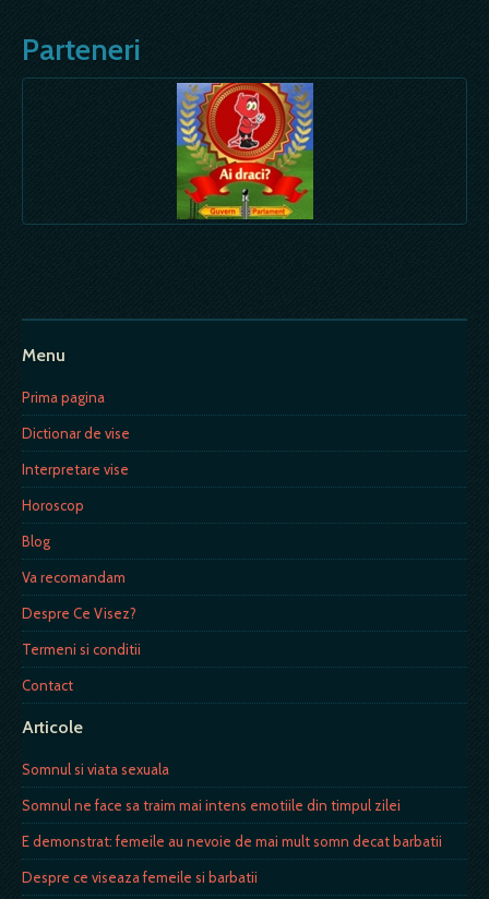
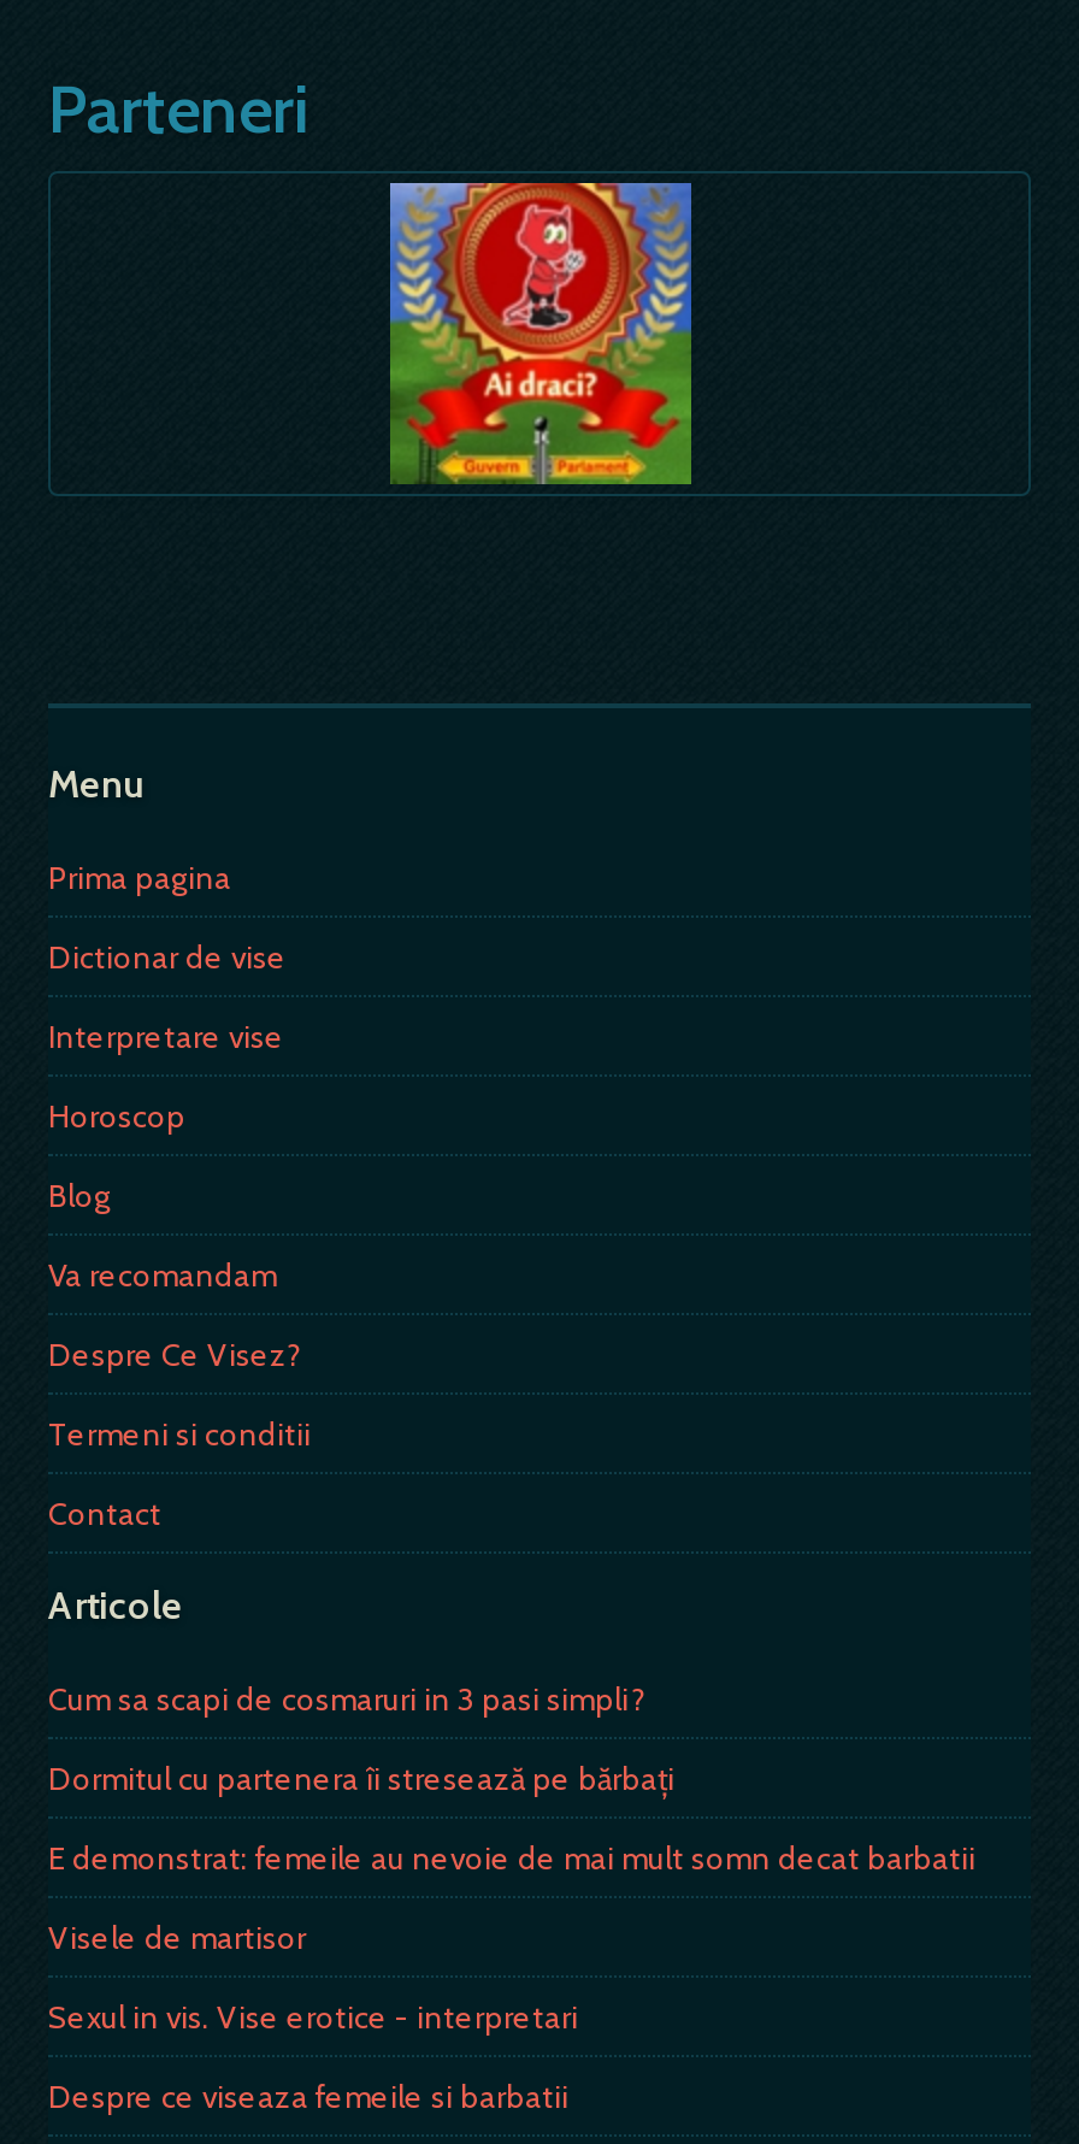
- Somnul si viata sexuala
+ Cum sa scapi de cosmaruri in 3 pasi simpli?

- Somnul ne face sa traim mai intens emotiile din timpul zilei
+ Dormitul cu partenera îi stresează pe bărbaţi

+ Visele de martisor
+ Sexul in vis. Vise erotice - interpretari
